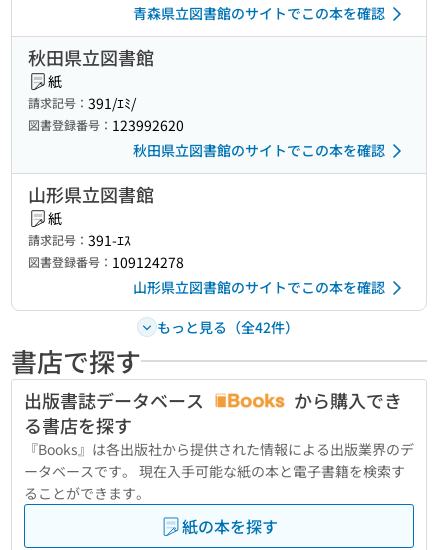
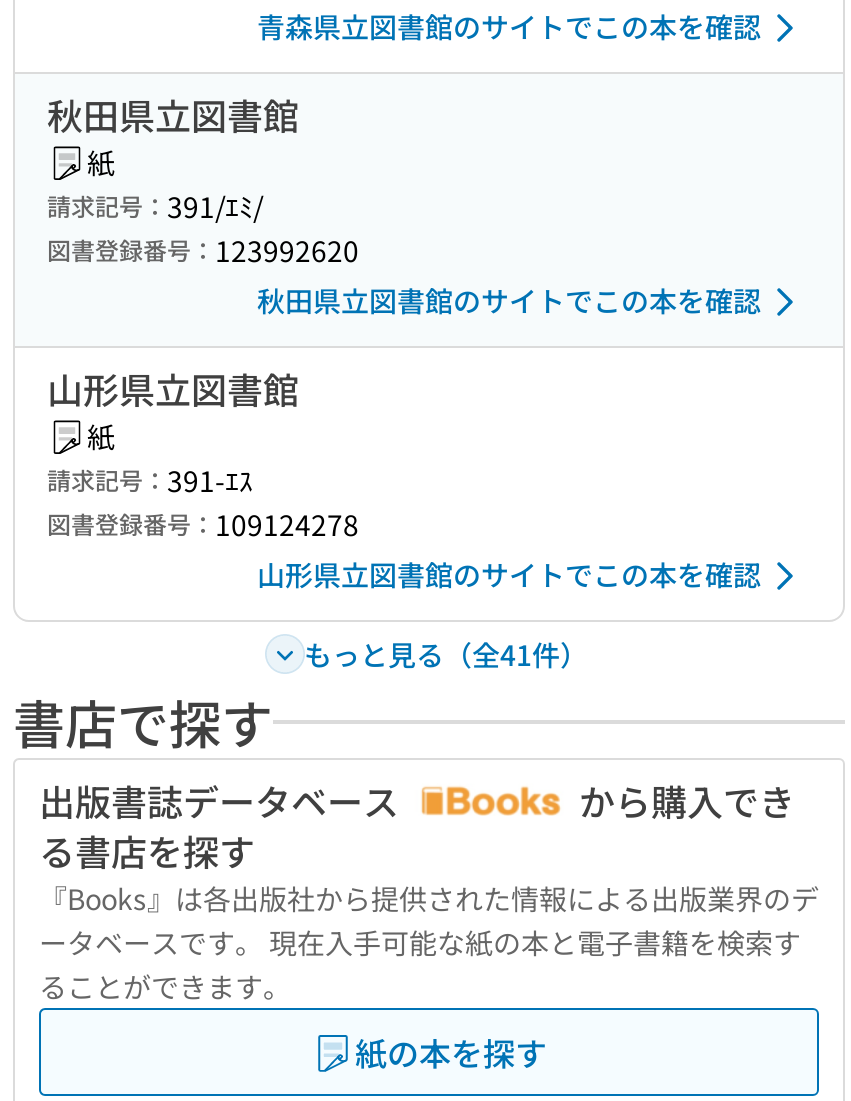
- もっと見る（全42件）
+ もっと見る（全41件）
